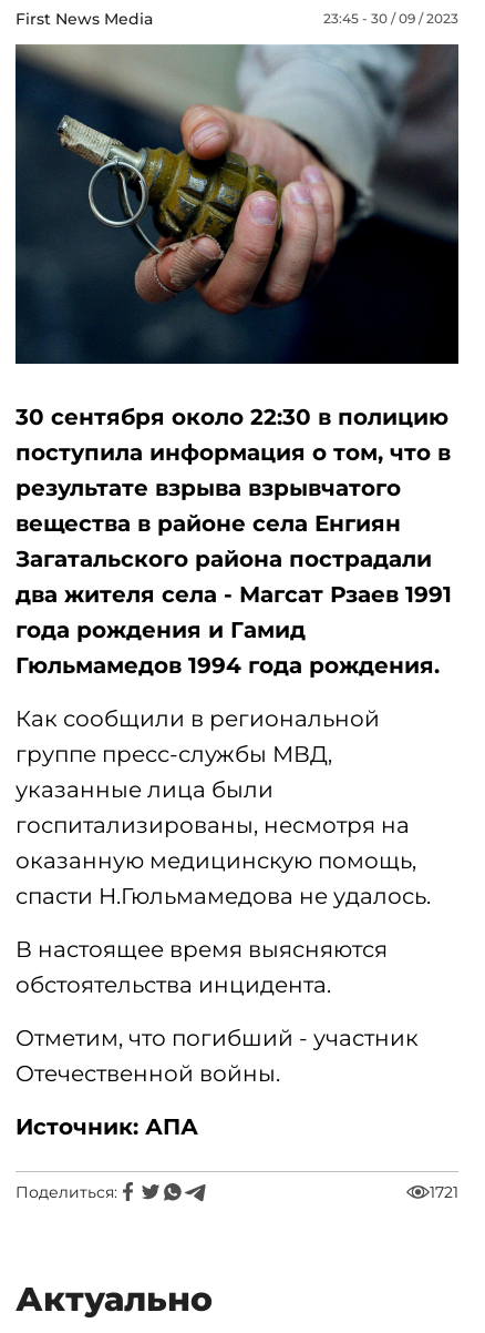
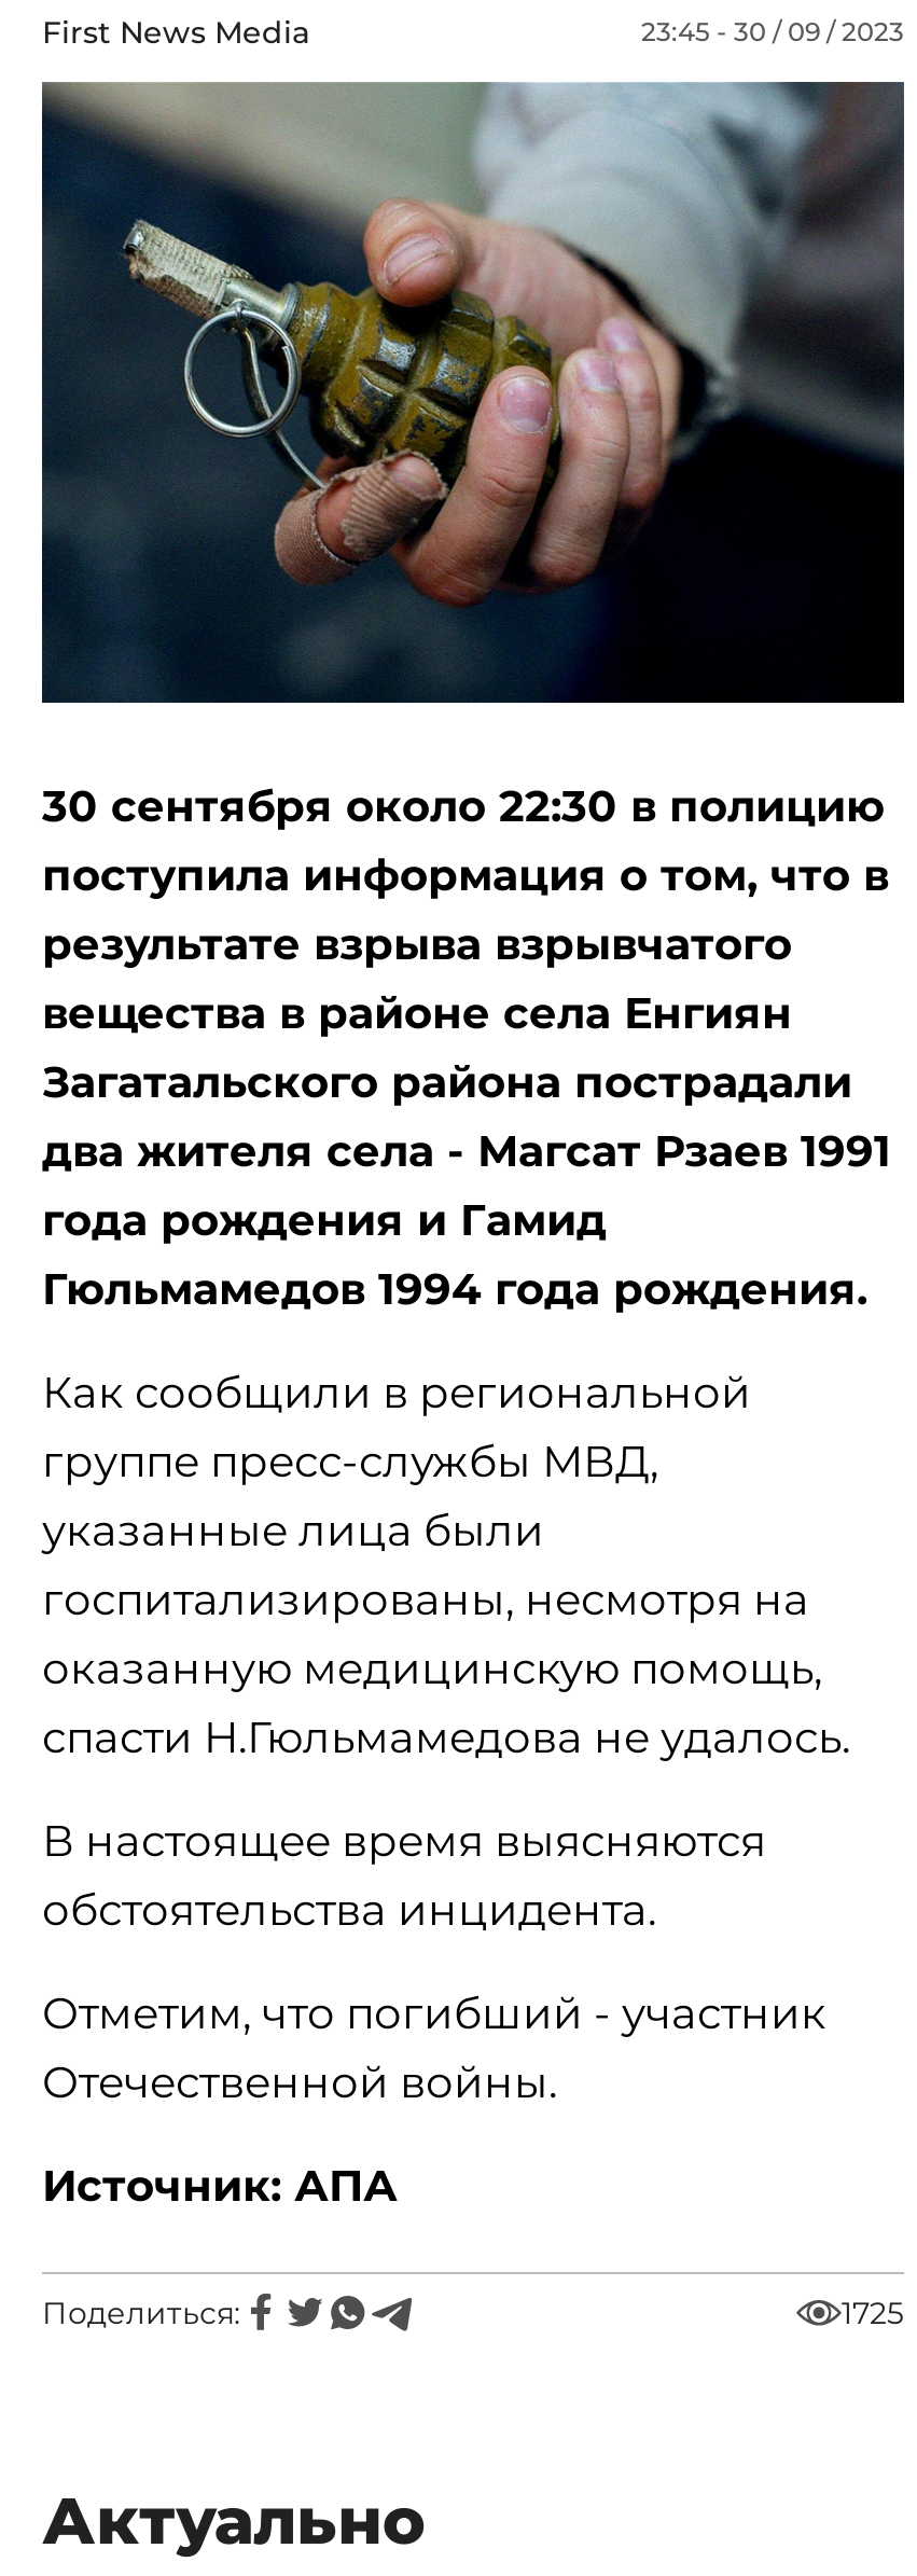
- 1721
+ 1725
